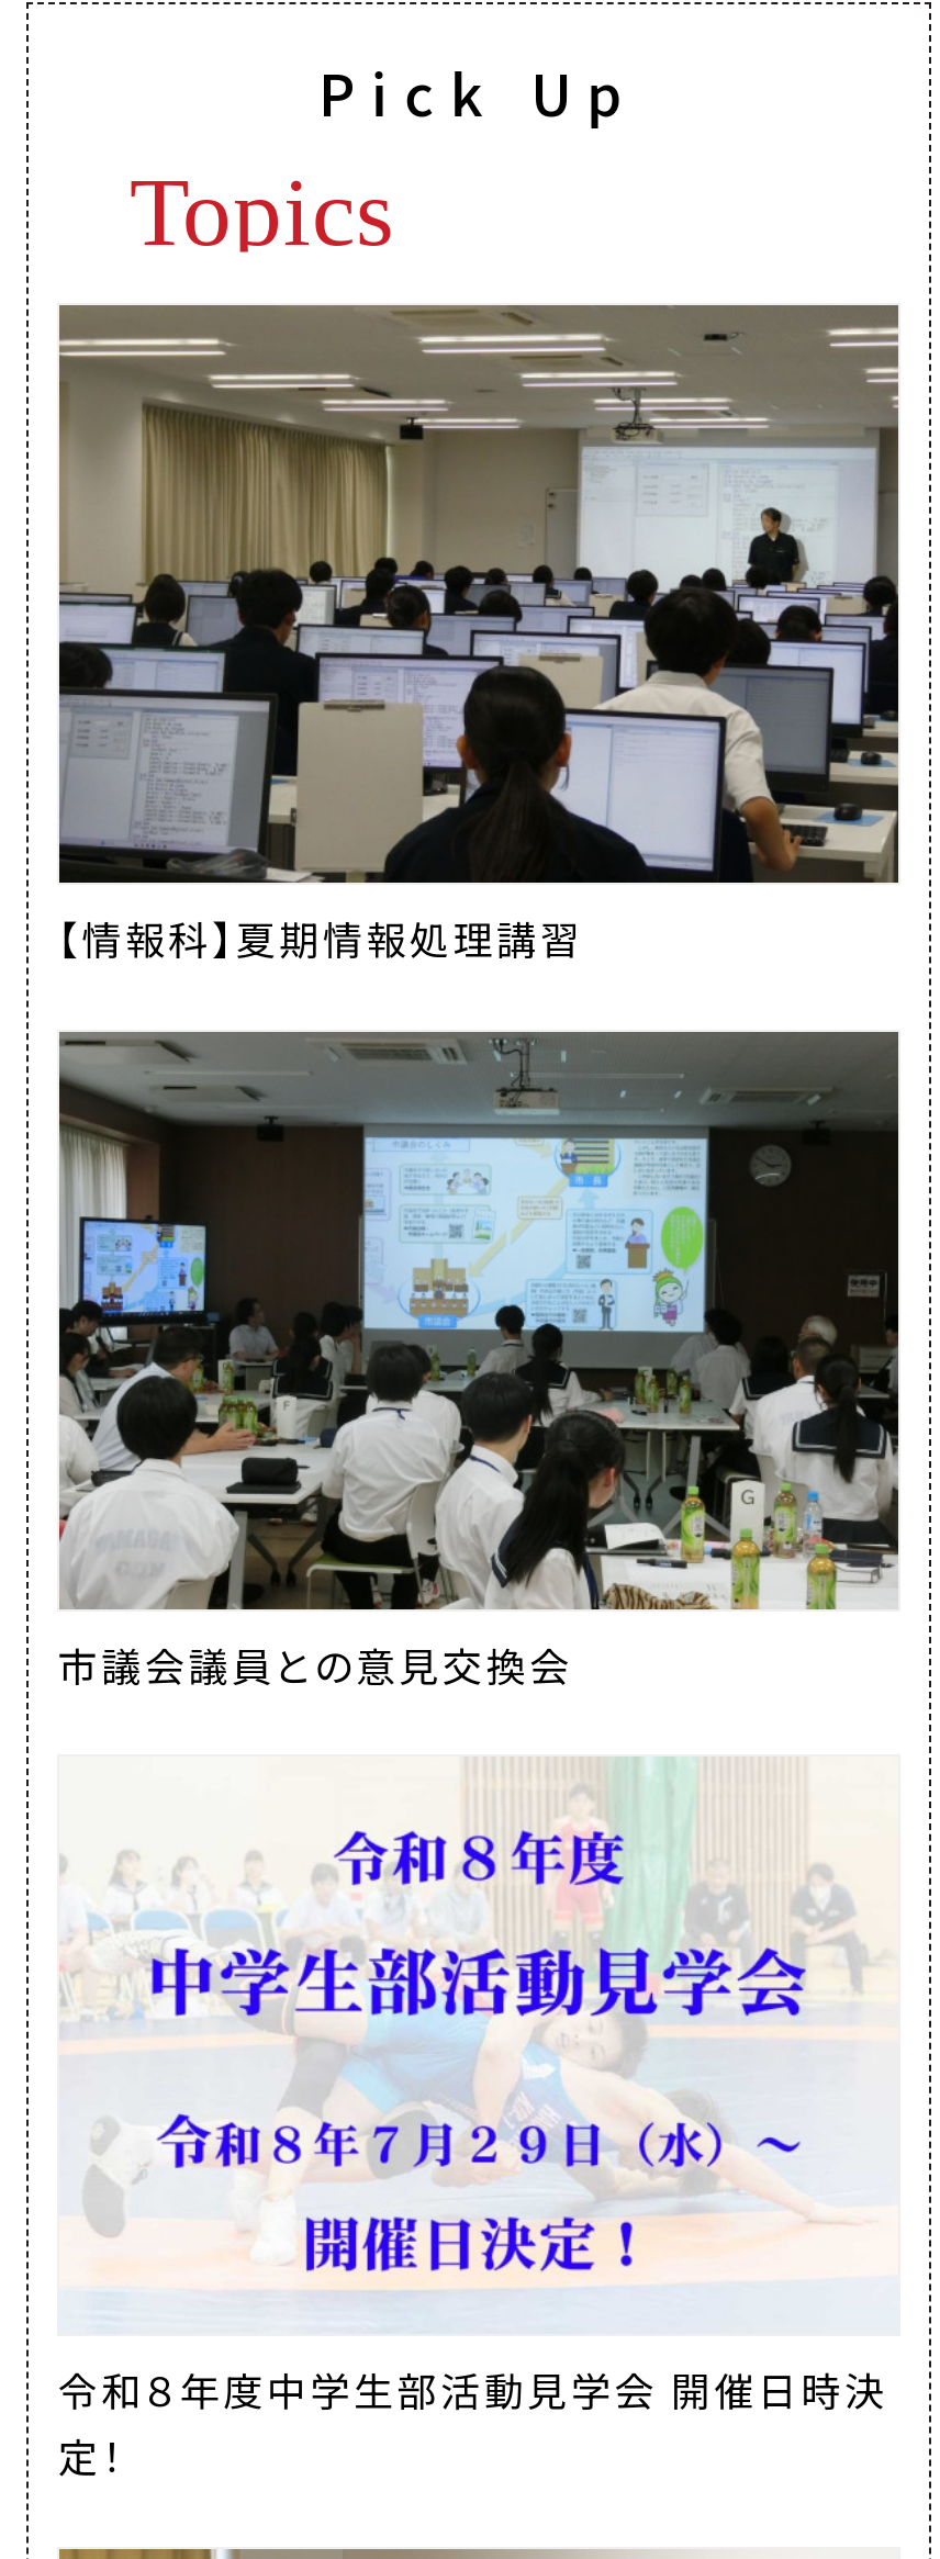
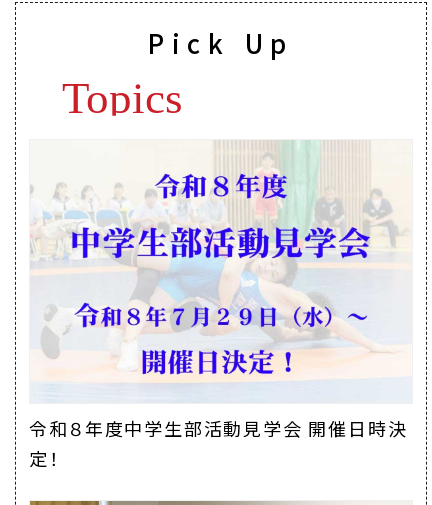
- [image]
- 【情報科】夏期情報処理講習

- [image]
- 市議会議員との意見交換会
